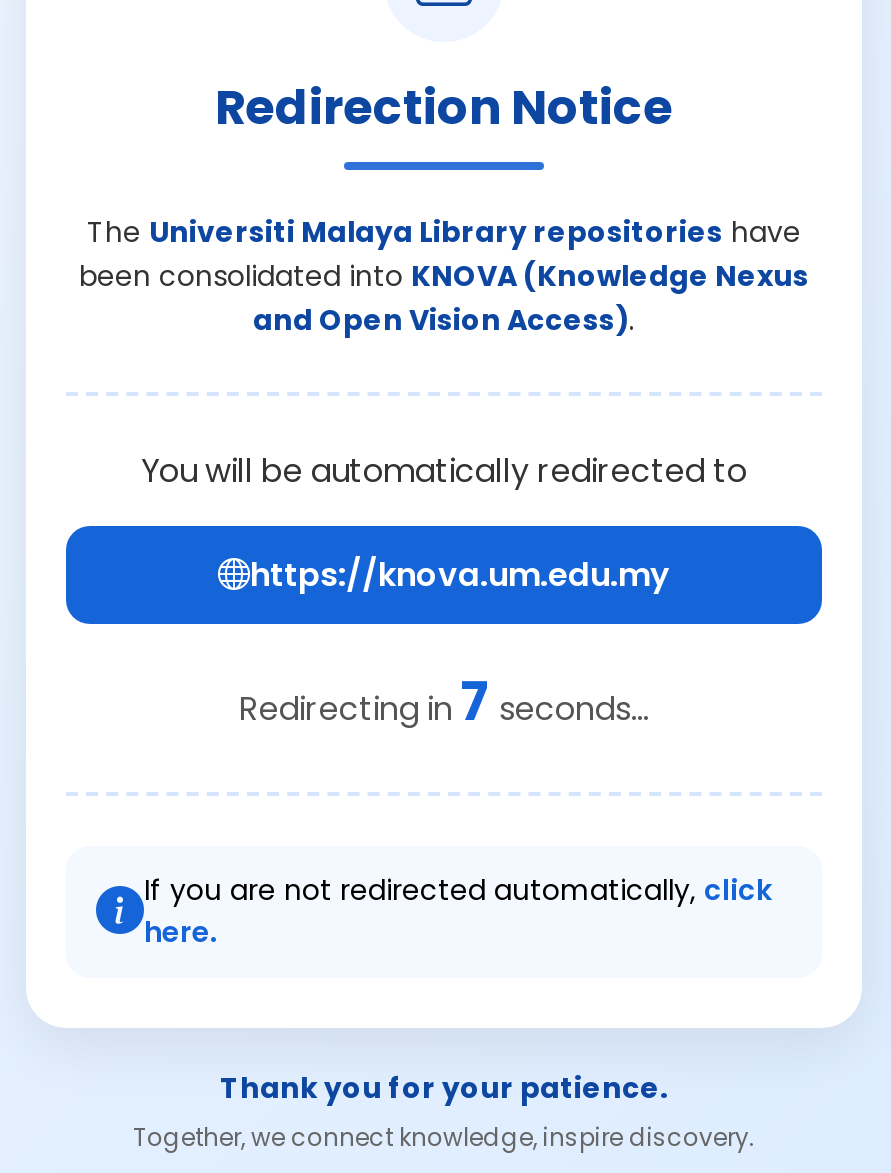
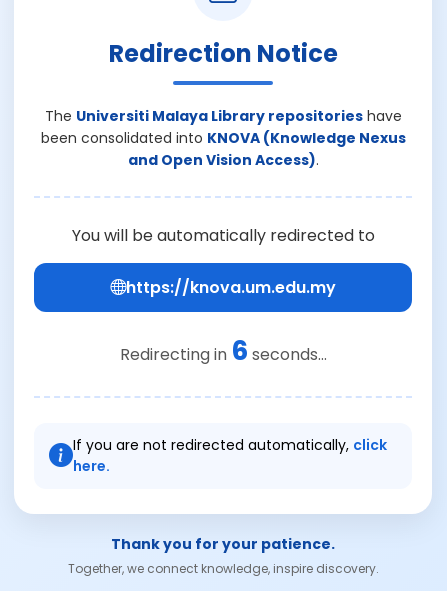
- Redirecting in7 seconds...
+ Redirecting in6 seconds...
